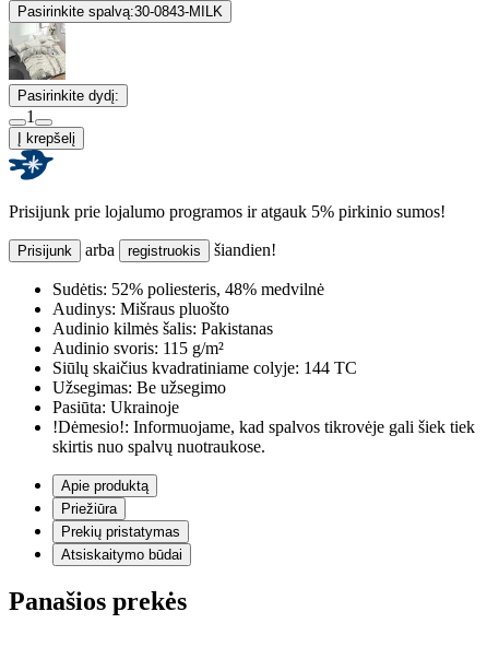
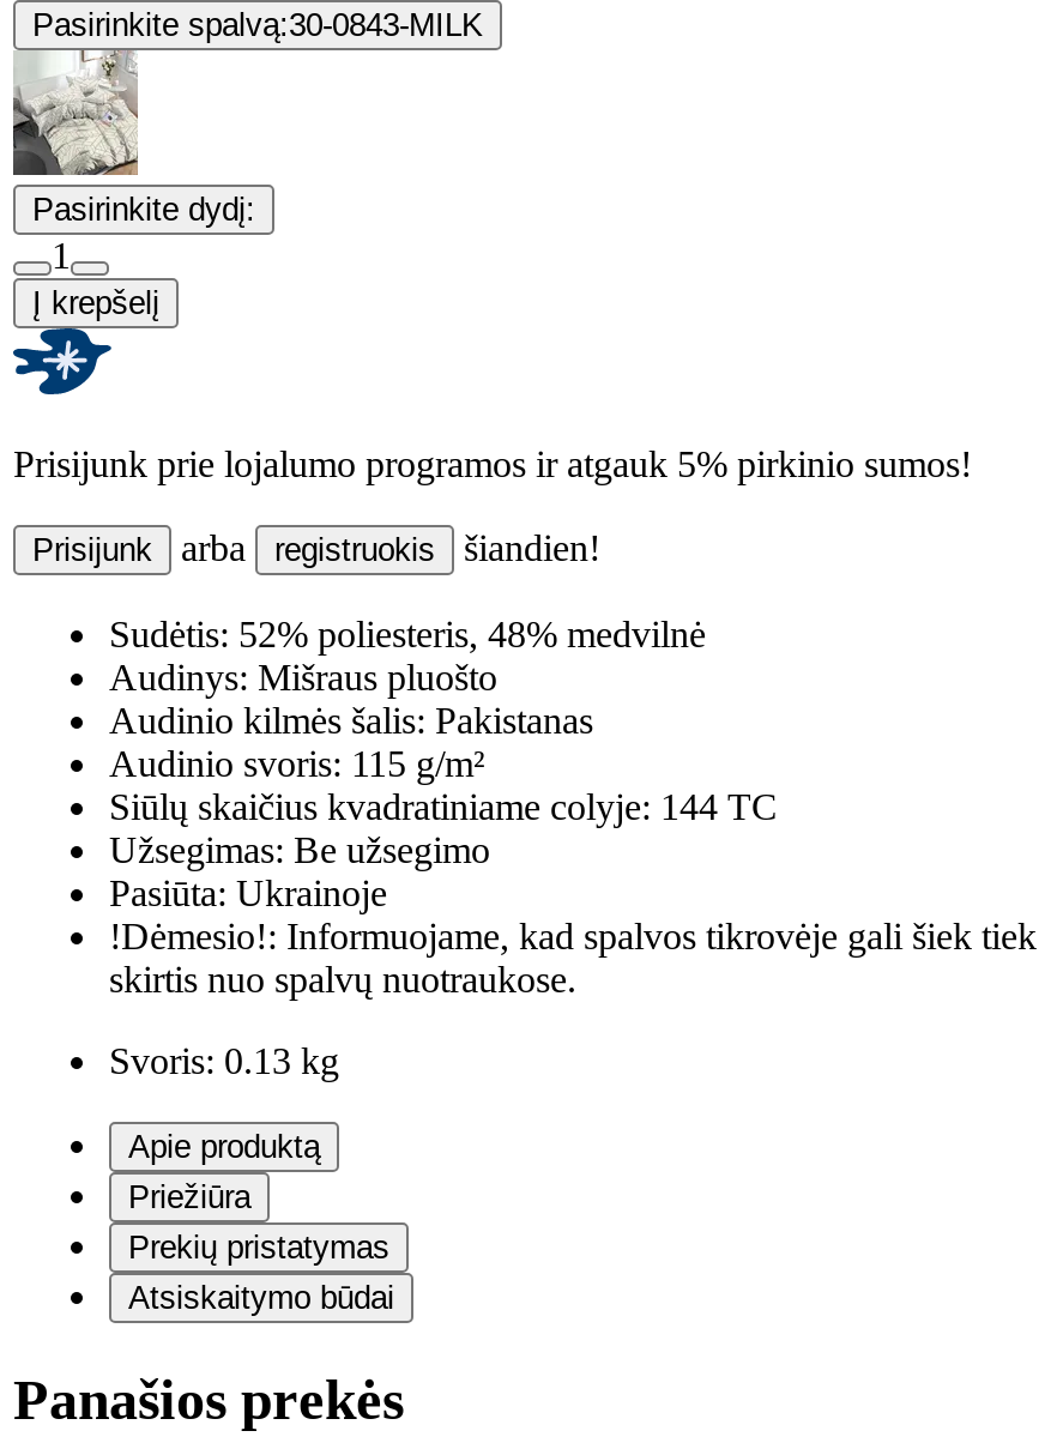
+ Svoris: 0.13 kg
